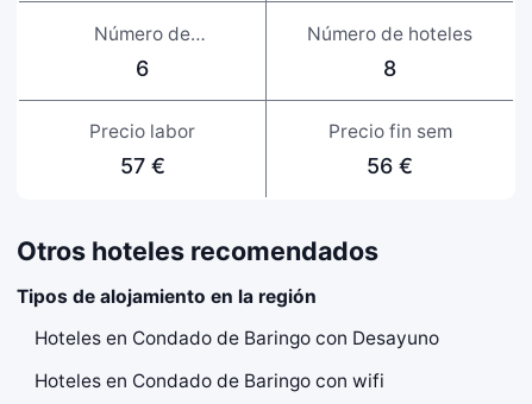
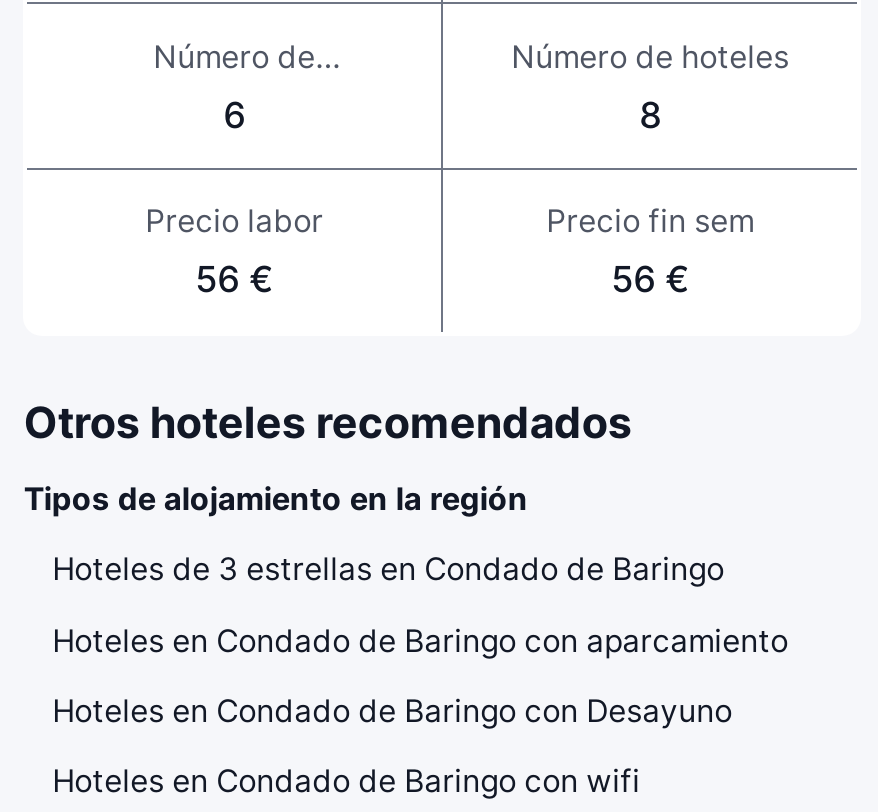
- 57 €
+ 56 €

+ Hoteles de 3 estrellas en Condado de Baringo
+ Hoteles en Condado de Baringo con aparcamiento
